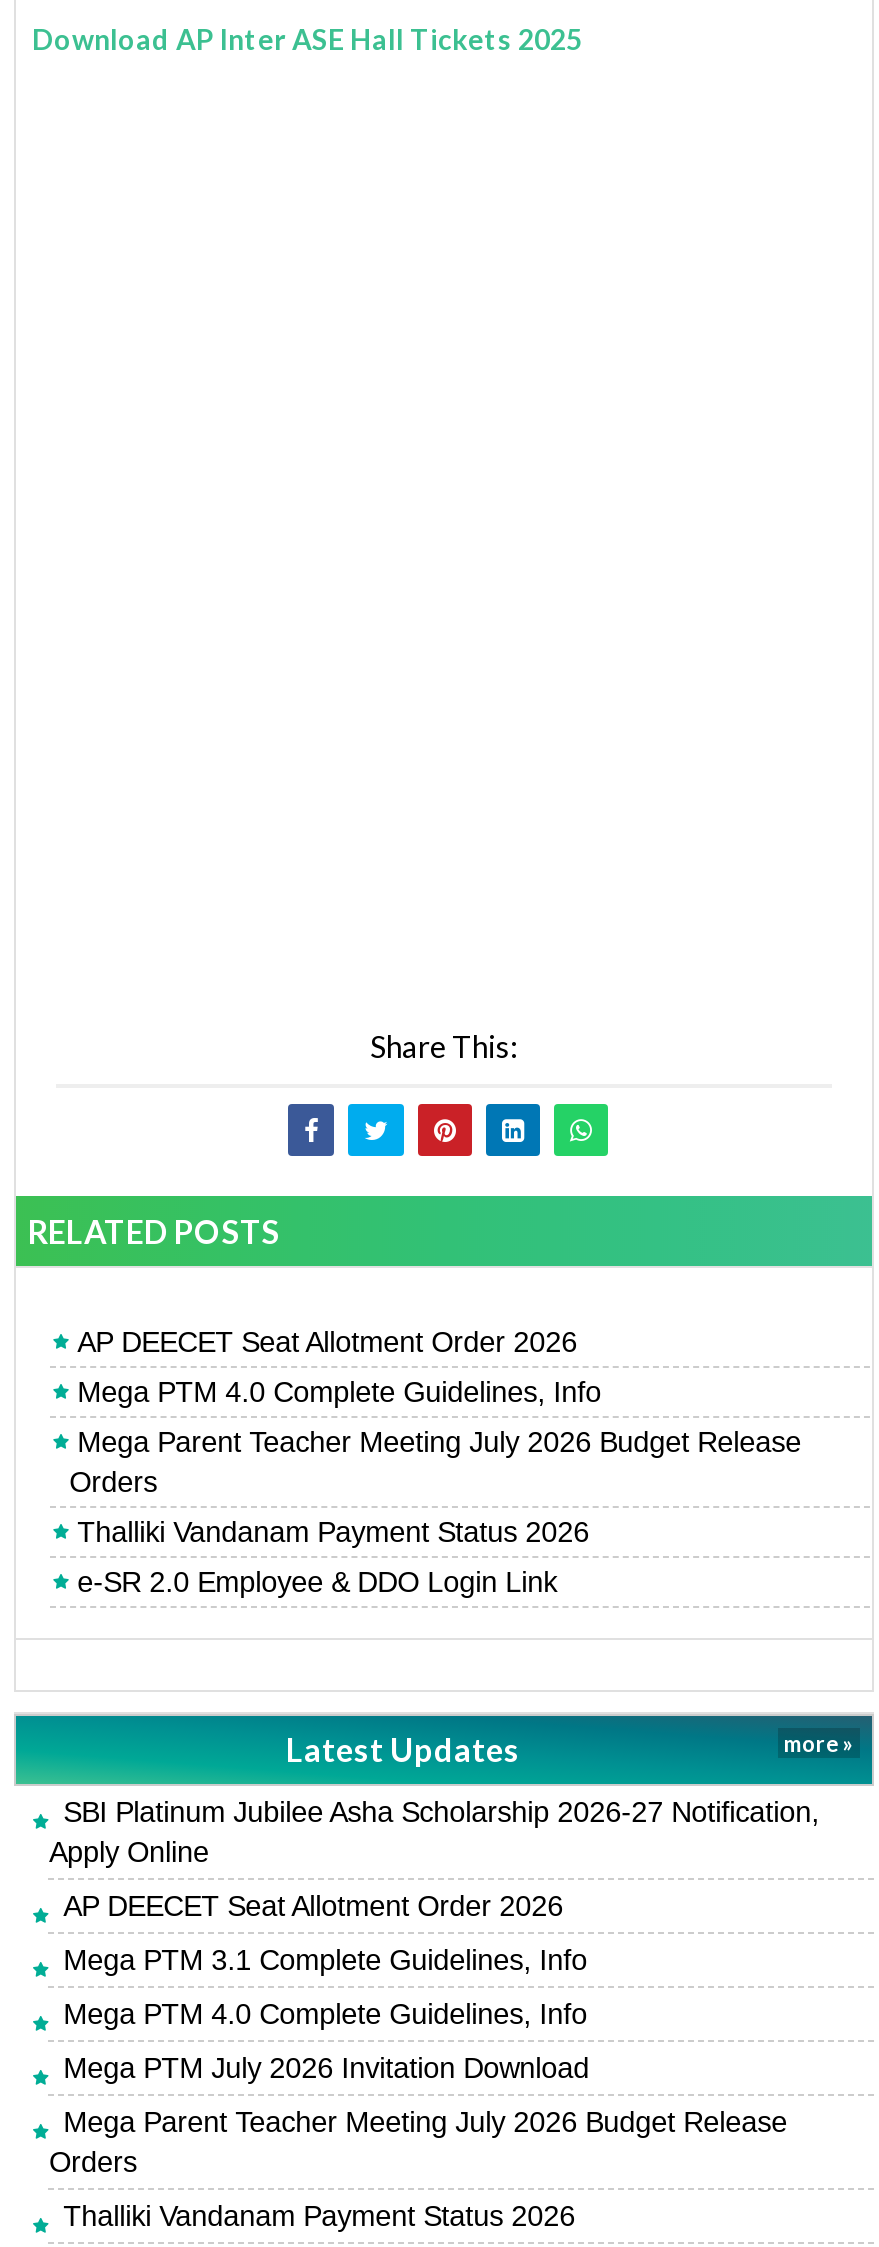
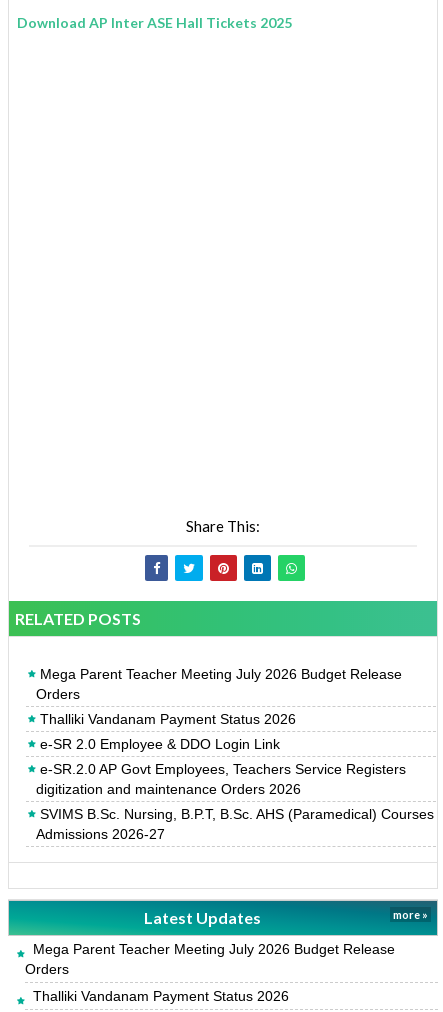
- AP DEECET Seat Allotment Order 2026
- Mega PTM 4.0 Complete Guidelines, Info

+ e-SR.2.0 AP Govt Employees, Teachers Service Registers
+ digitization and maintenance Orders 2026
+ SVIMS B.Sc. Nursing, B.P.T, B.Sc. AHS (Paramedical) Courses
+ Admissions 2026-27

moved down: Latest Updates | more »

- SBI Platinum Jubilee Asha Scholarship 2026-27 Notification,
- Apply Online
- AP DEECET Seat Allotment Order 2026
- Mega PTM 3.1 Complete Guidelines, Info
- Mega PTM 4.0 Complete Guidelines, Info
- Mega PTM July 2026 Invitation Download
